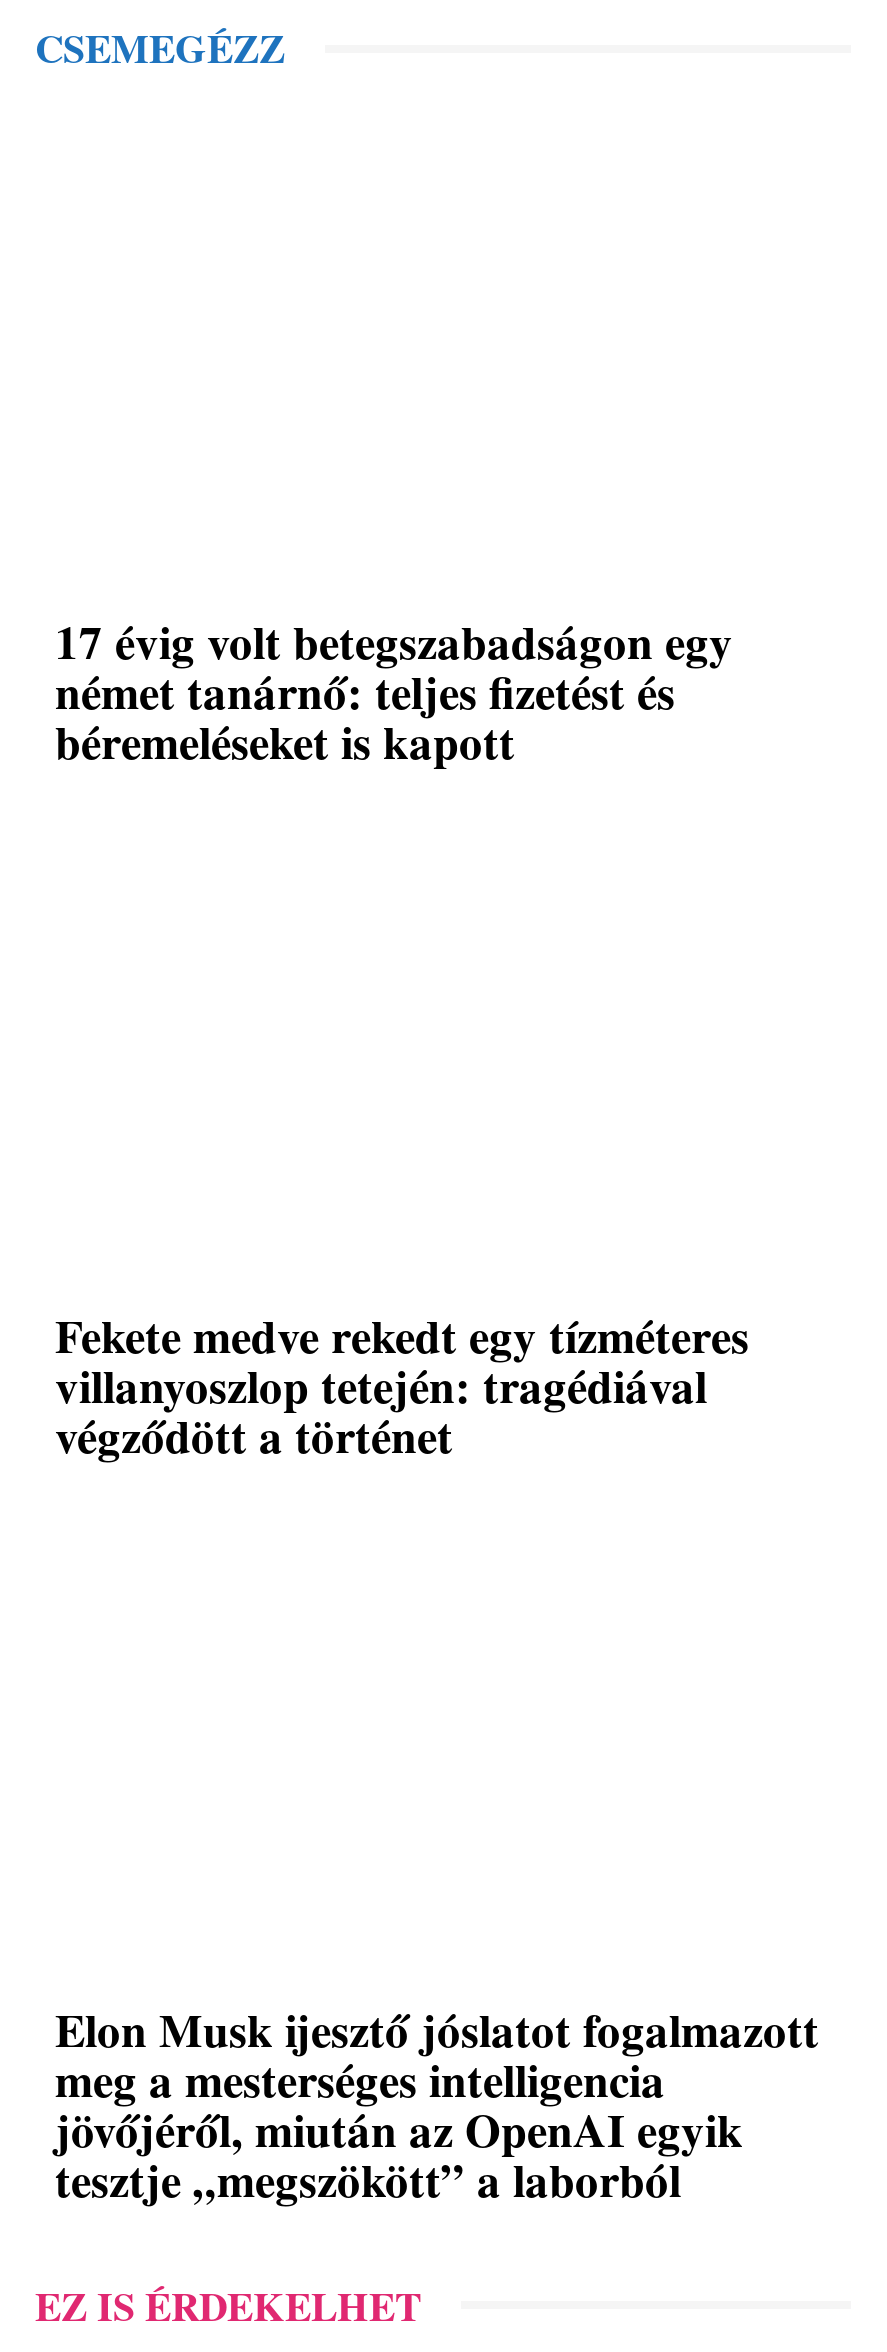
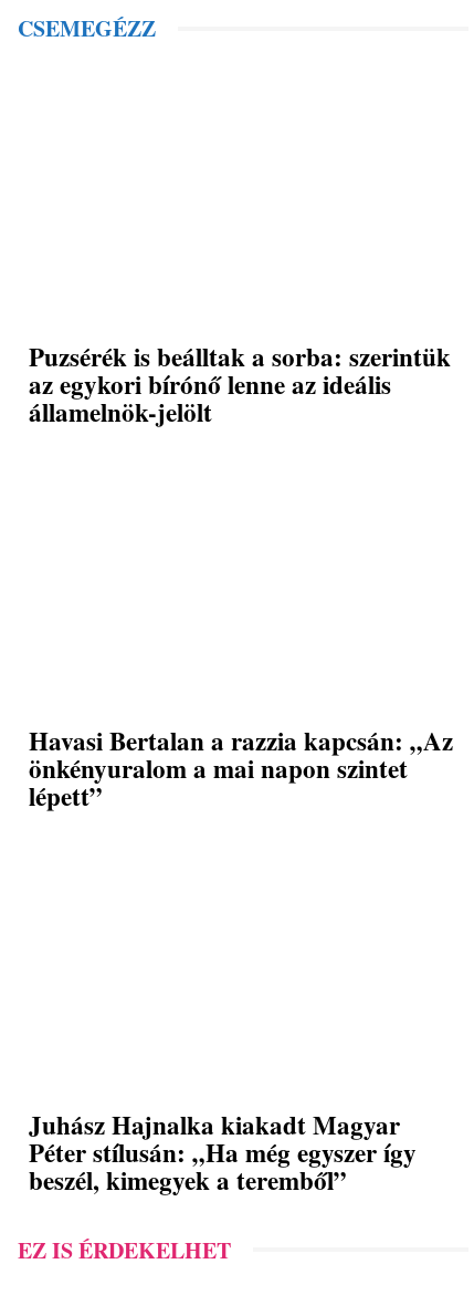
- 17 évig volt betegszabadságon egy
- német tanárnő: teljes fizetést és
- béremeléseket is kapott
+ Puzsérék is beálltak a sorba: szerintük
+ az egykori bírónő lenne az ideális
+ államelnök-jelölt

- Fekete medve rekedt egy tízméteres
- villanyoszlop tetején: tragédiával
- végződött a történet
+ Havasi Bertalan a razzia kapcsán: „Az
+ önkényuralom a mai napon szintet
+ lépett”

- Elon Musk ijesztő jóslatot fogalmazott
- meg a mesterséges intelligencia
- jövőjéről, miután az OpenAI egyik
- tesztje „megszökött” a laborból
+ Juhász Hajnalka kiakadt Magyar
+ Péter stílusán: „Ha még egyszer így
+ beszél, kimegyek a teremből”
